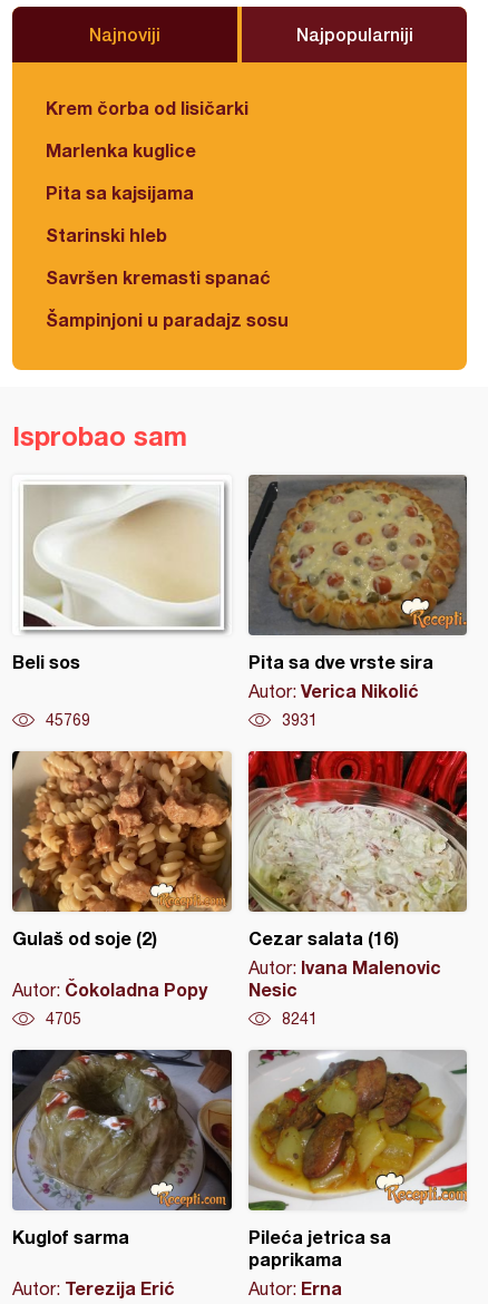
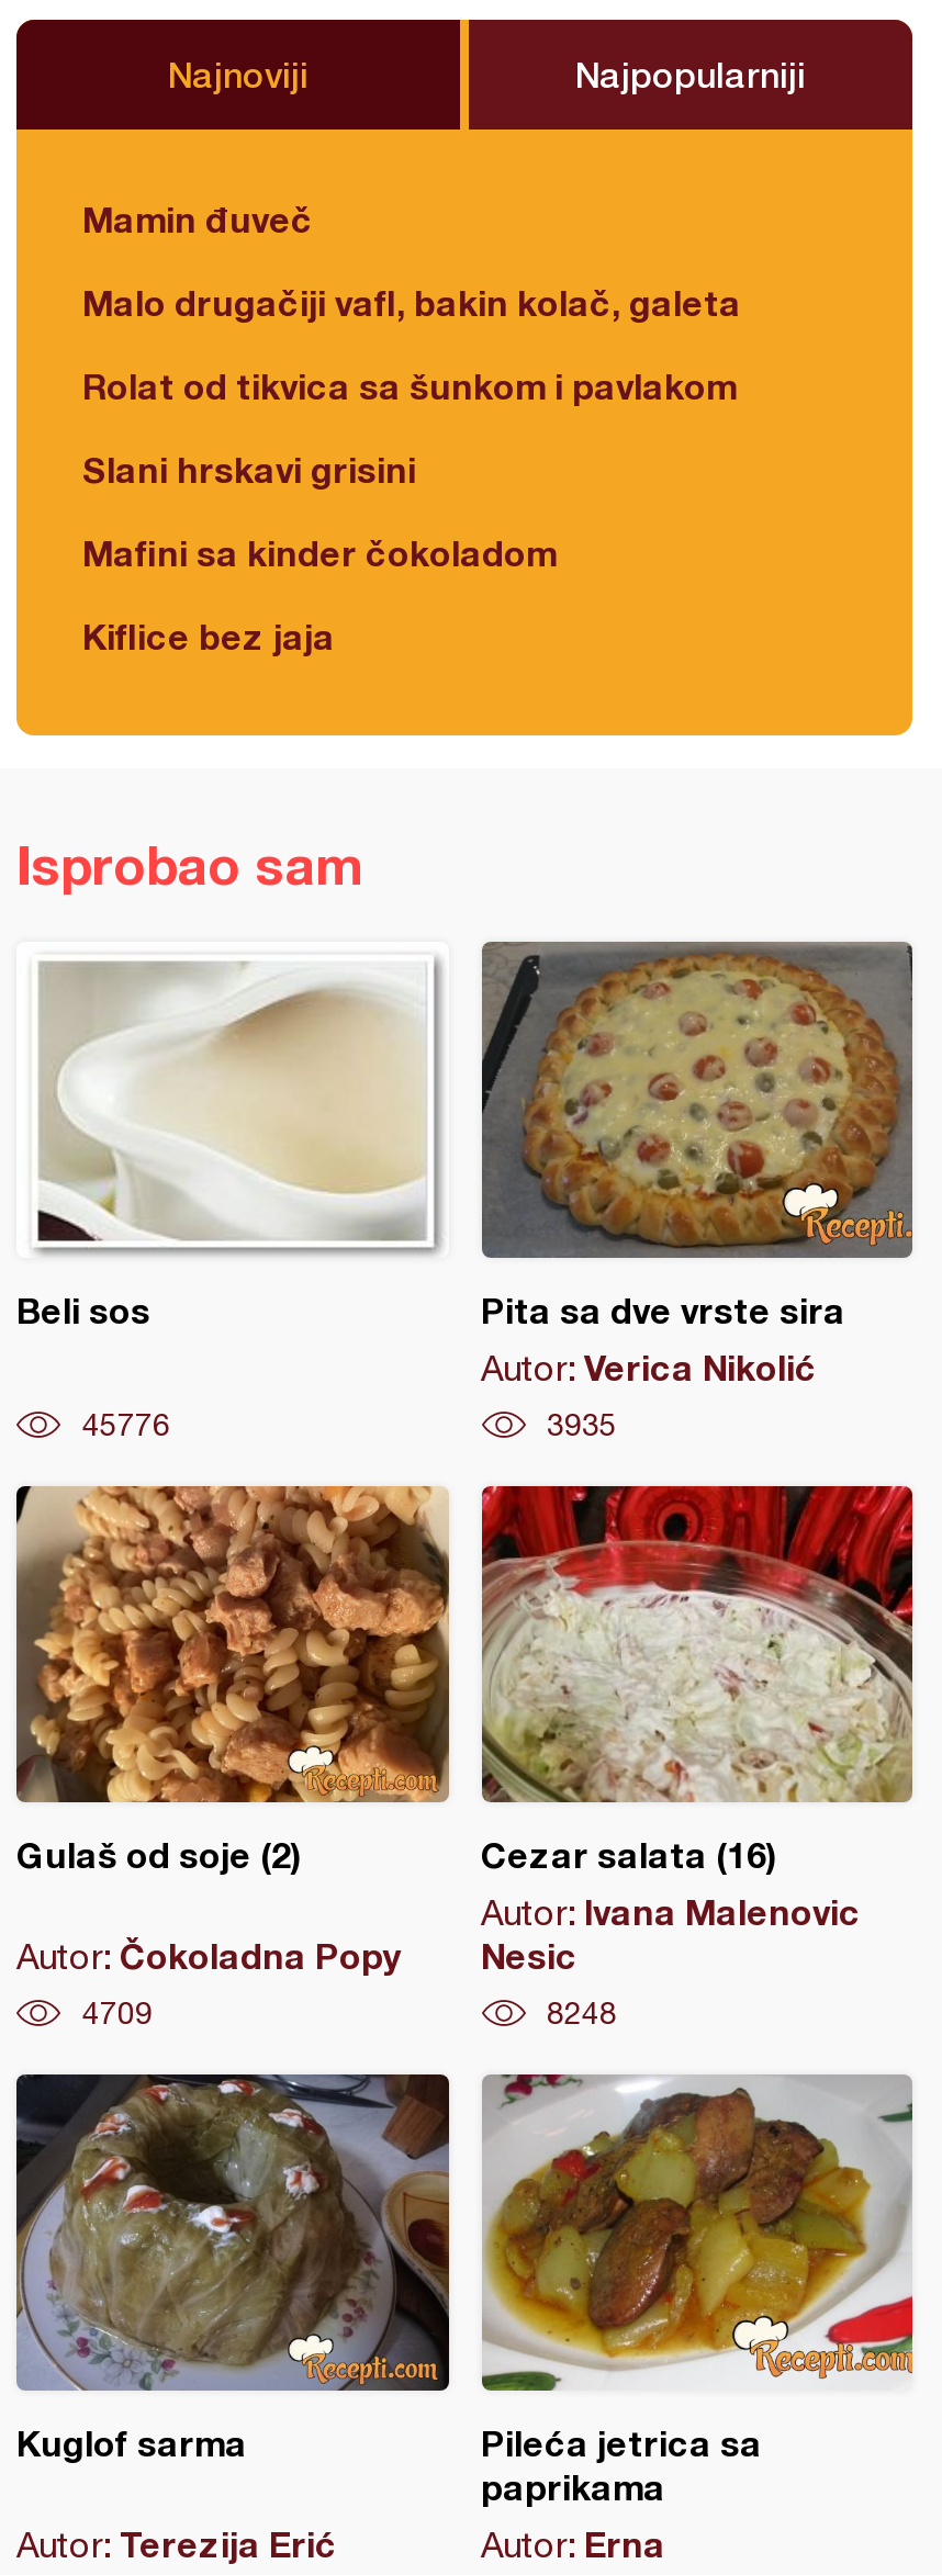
- Krem čorba od lisičarki
+ Mamin đuveč

- Marlenka kuglice
+ Malo drugačiji vafl, bakin kolač, galeta

- Pita sa kajsijama
+ Rolat od tikvica sa šunkom i pavlakom

- Starinski hleb
+ Slani hrskavi grisini

- Savršen kremasti spanać
+ Mafini sa kinder čokoladom

- Šampinjoni u paradajz sosu
+ Kiflice bez jaja

- 45769
+ 45776

- 3931
+ 3935

- 4705
+ 4709

- 8241
+ 8248
